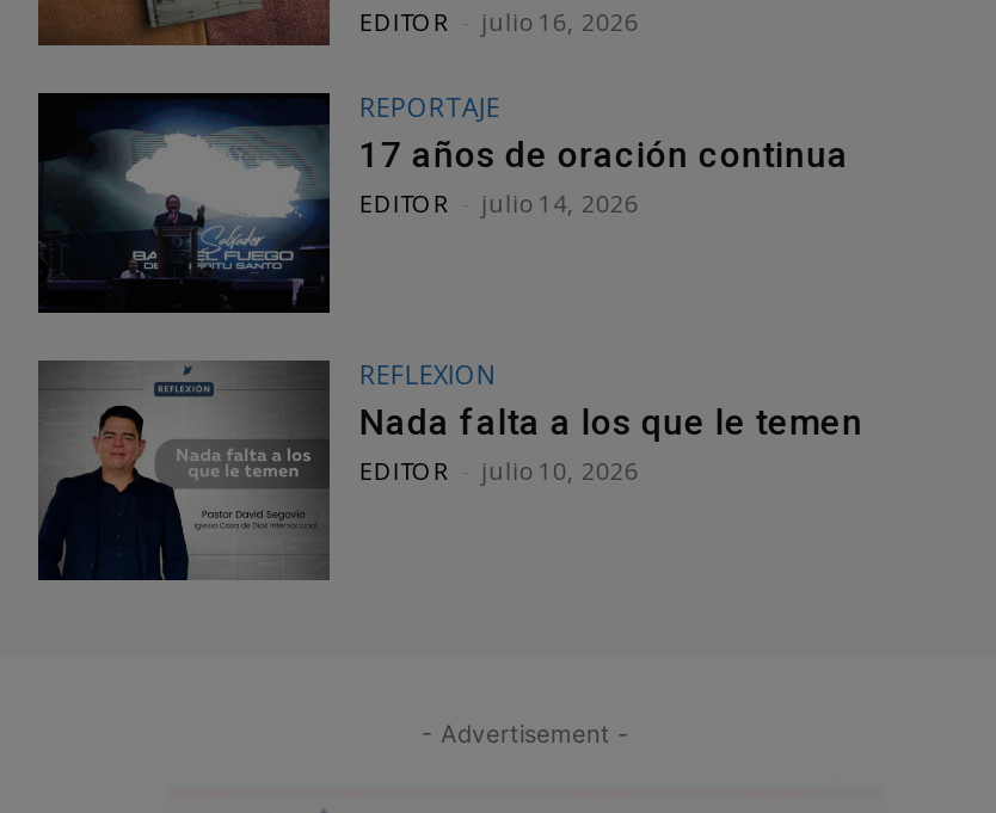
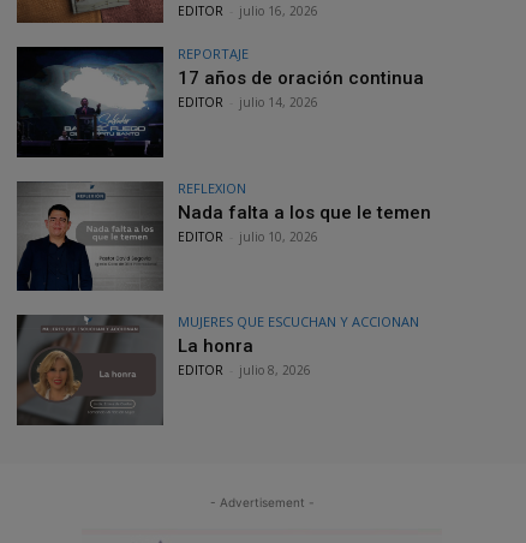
+ [image]
+ MUJERES QUE ESCUCHAN Y ACCIONAN
+ La honra
+ EDITOR - julio 8, 2026
